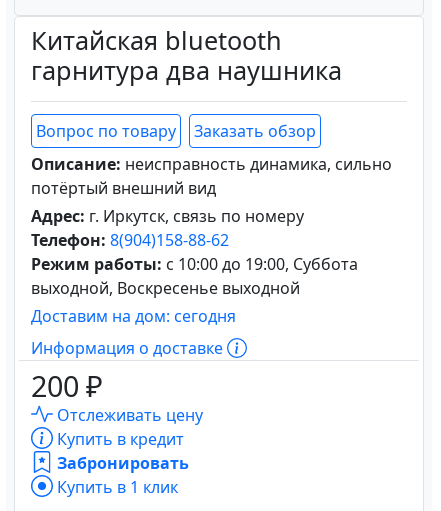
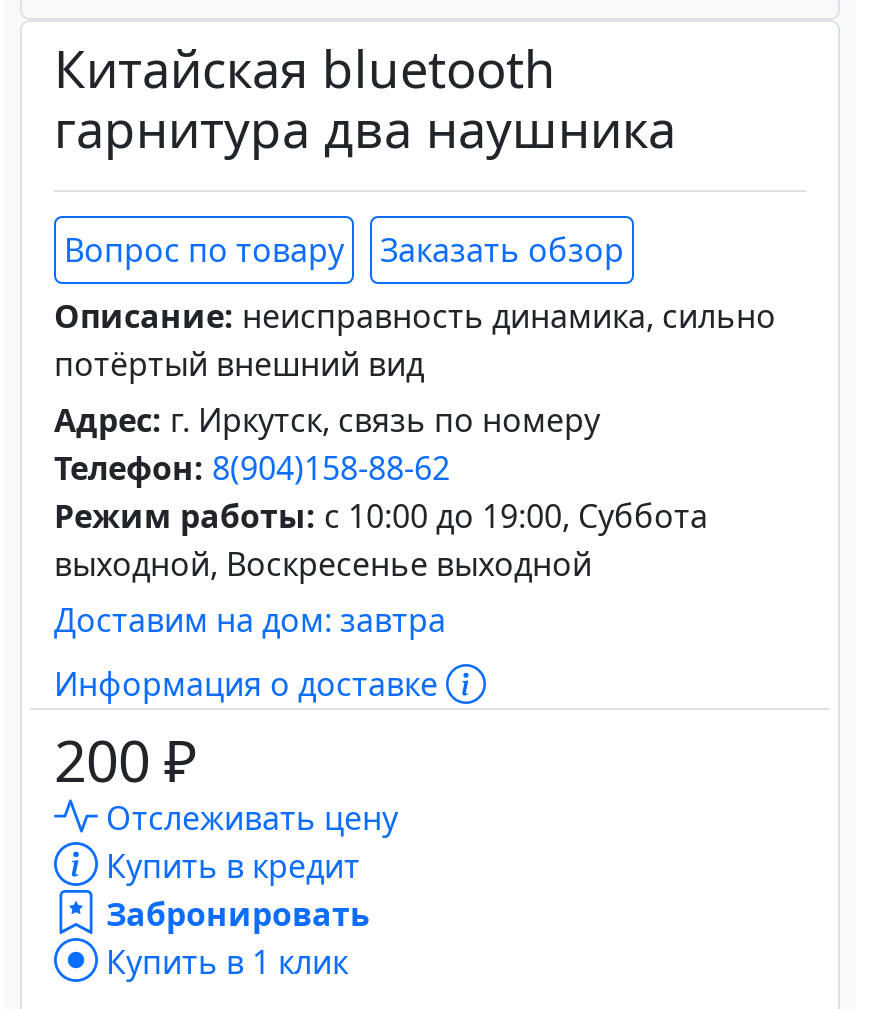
- Доставим на дом: сегодня
+ Доставим на дом: завтра
